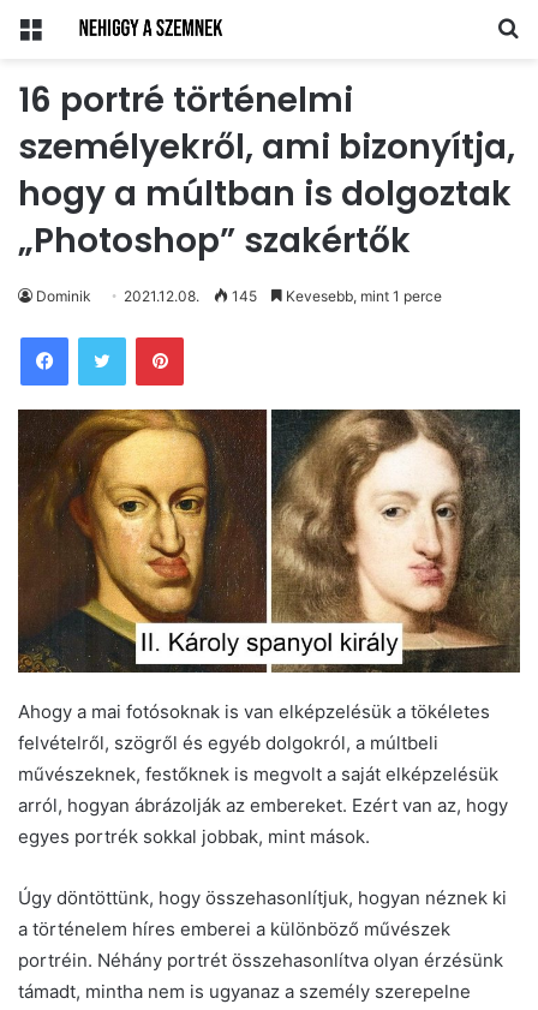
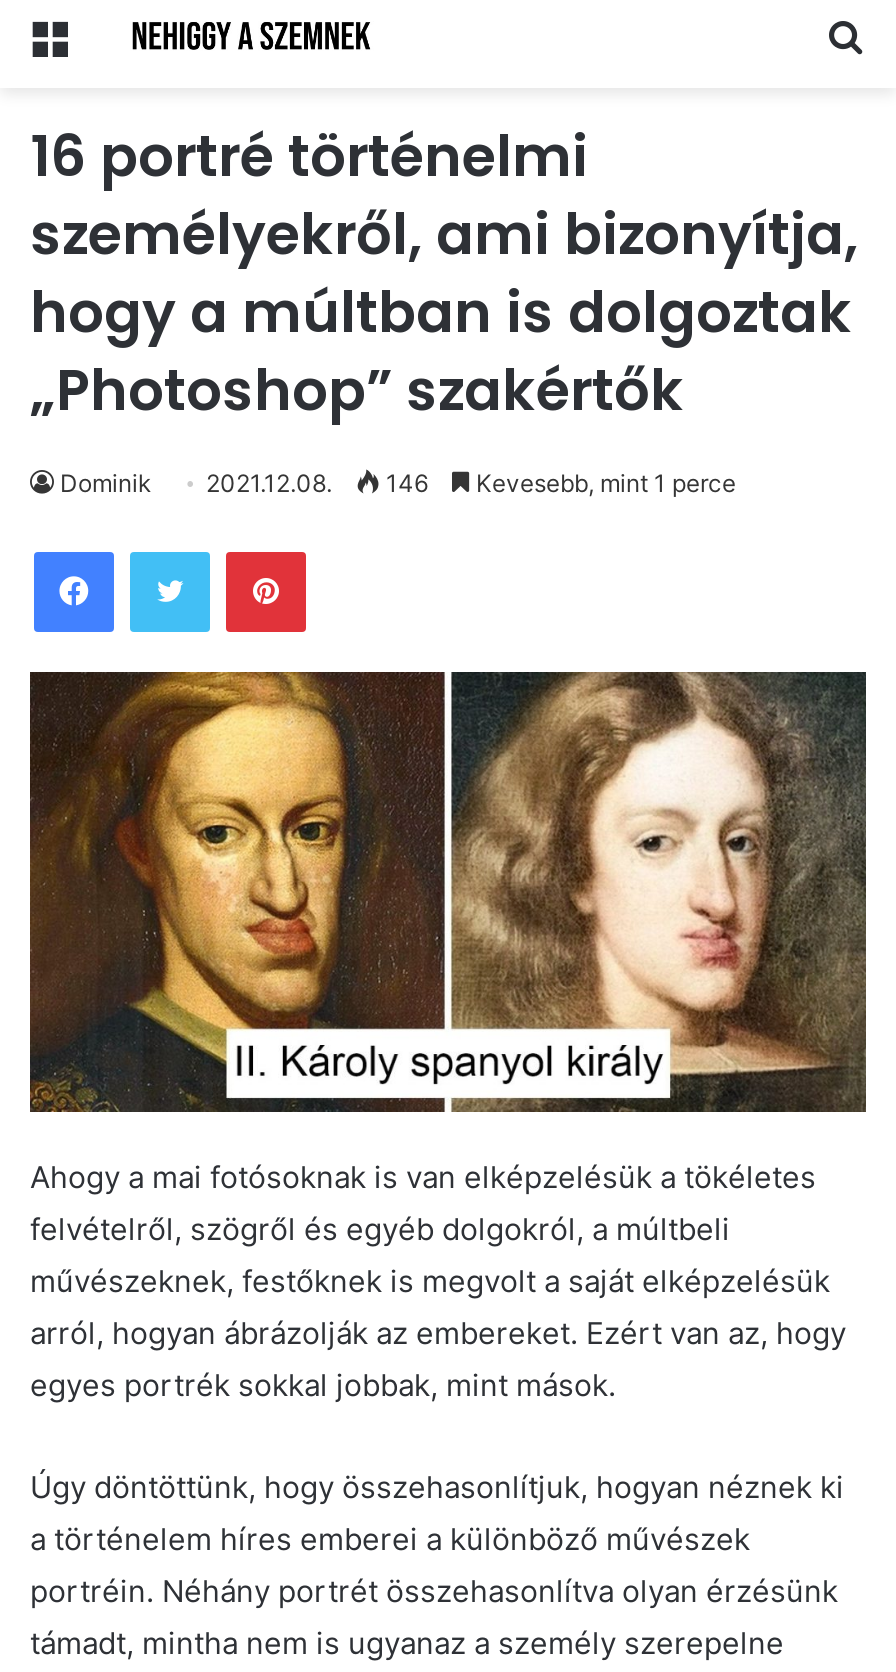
- Dominik 2021.12.08. 145 Kevesebb, mint 1 perce
+ Dominik 2021.12.08. 146 Kevesebb, mint 1 perce
